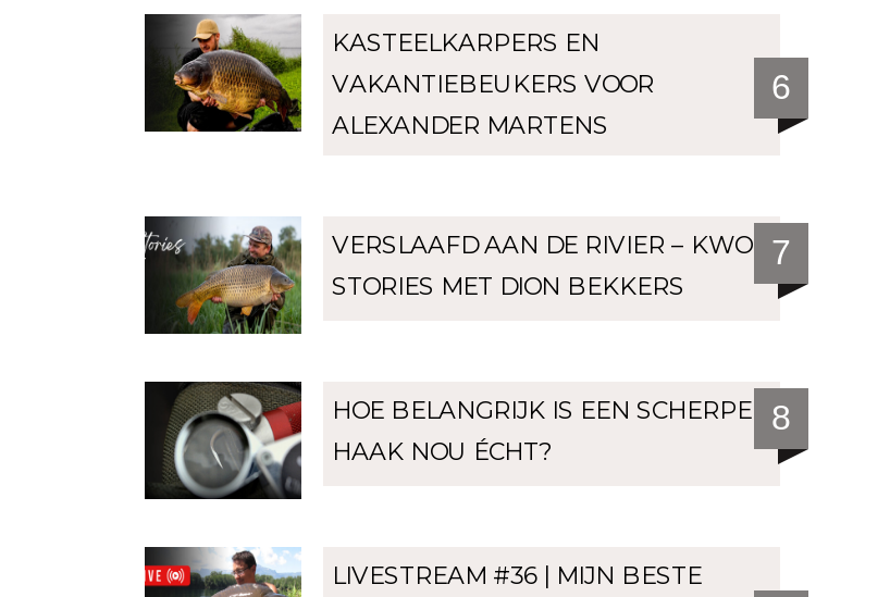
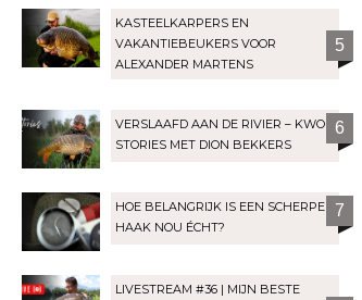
- 6
+ 5

- VERSLAAFD AAN DE RIVIER – KWO 7
+ VERSLAAFD AAN DE RIVIER – KWO 6

- HOE BELANGRIJK IS EEN SCHERPE 8
+ HOE BELANGRIJK IS EEN SCHERPE 7
